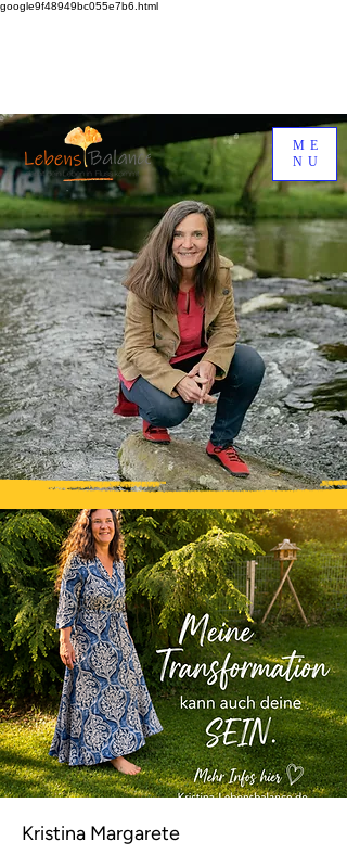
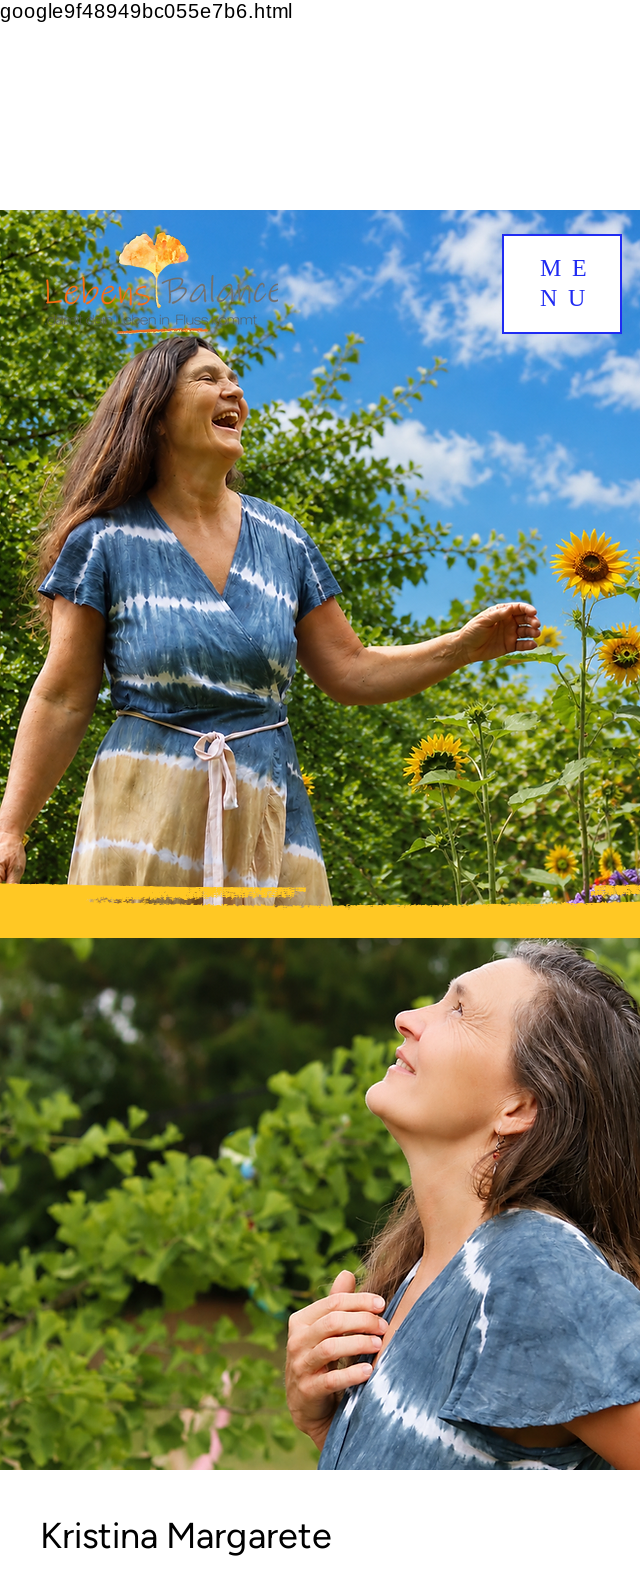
- [image]
+ [image]

- [image]
+ [image]
